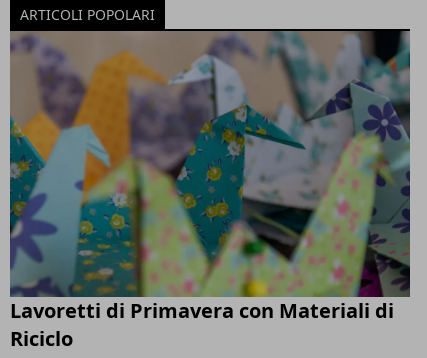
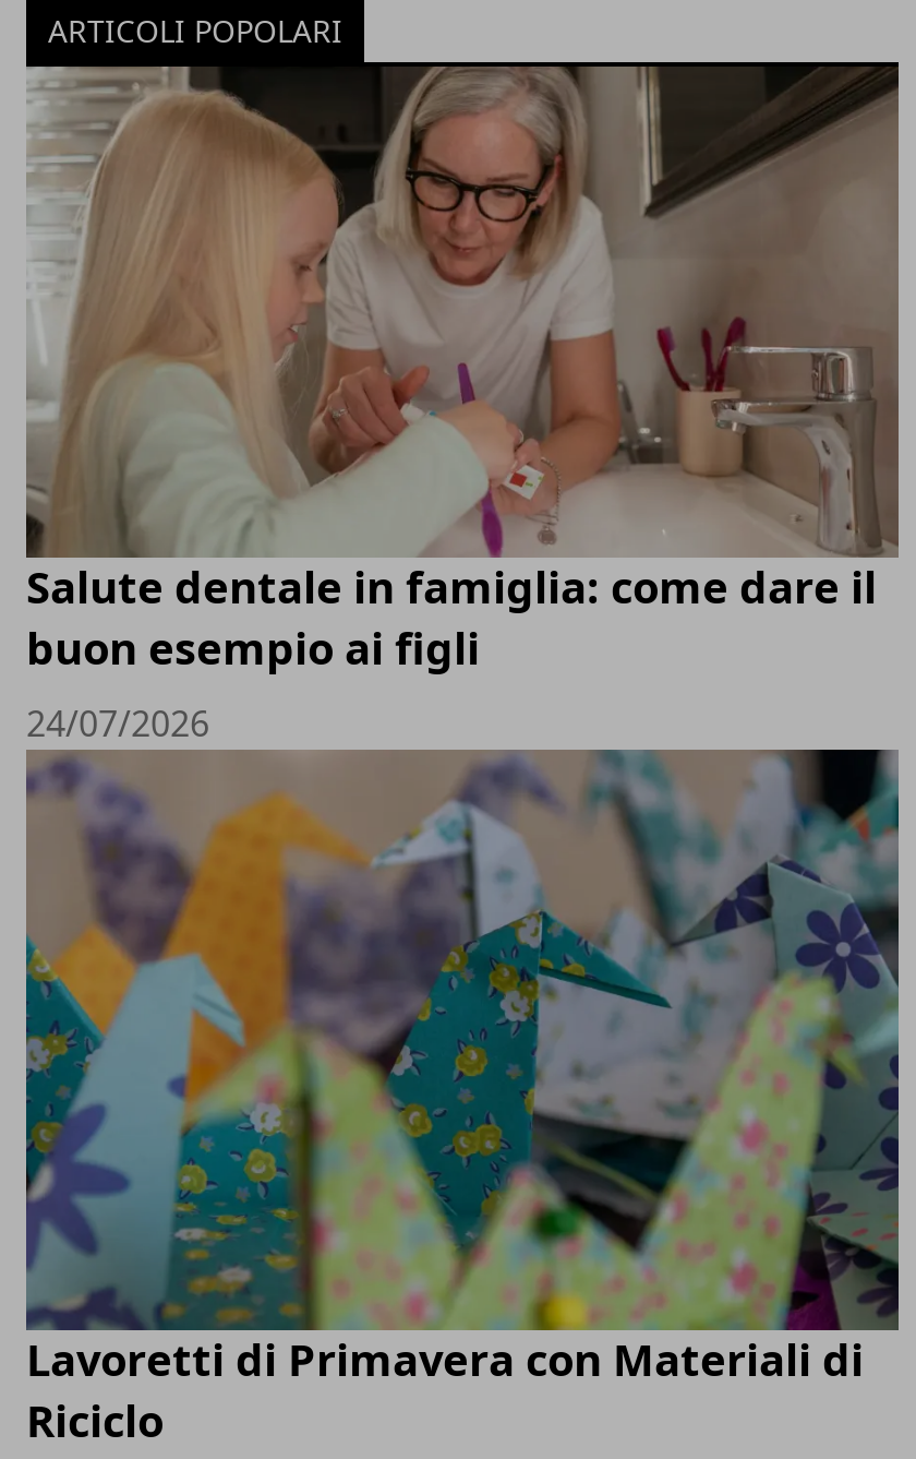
+ [image]
+ Salute dentale in famiglia: come dare il
+ buon esempio ai figli
+ 24/07/2026
